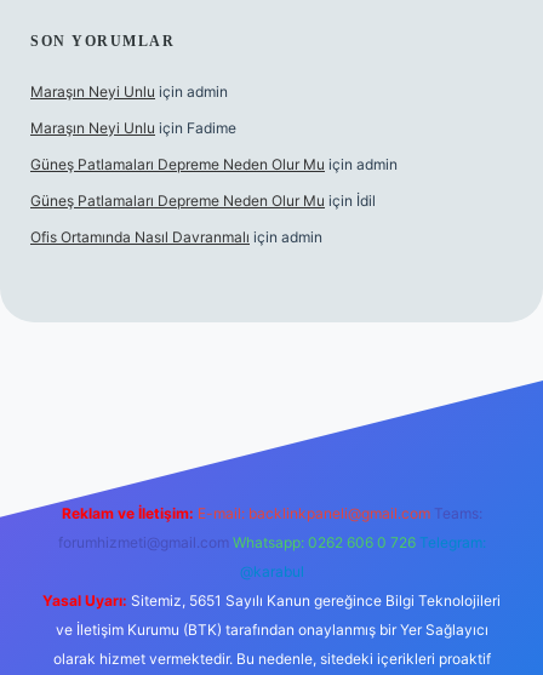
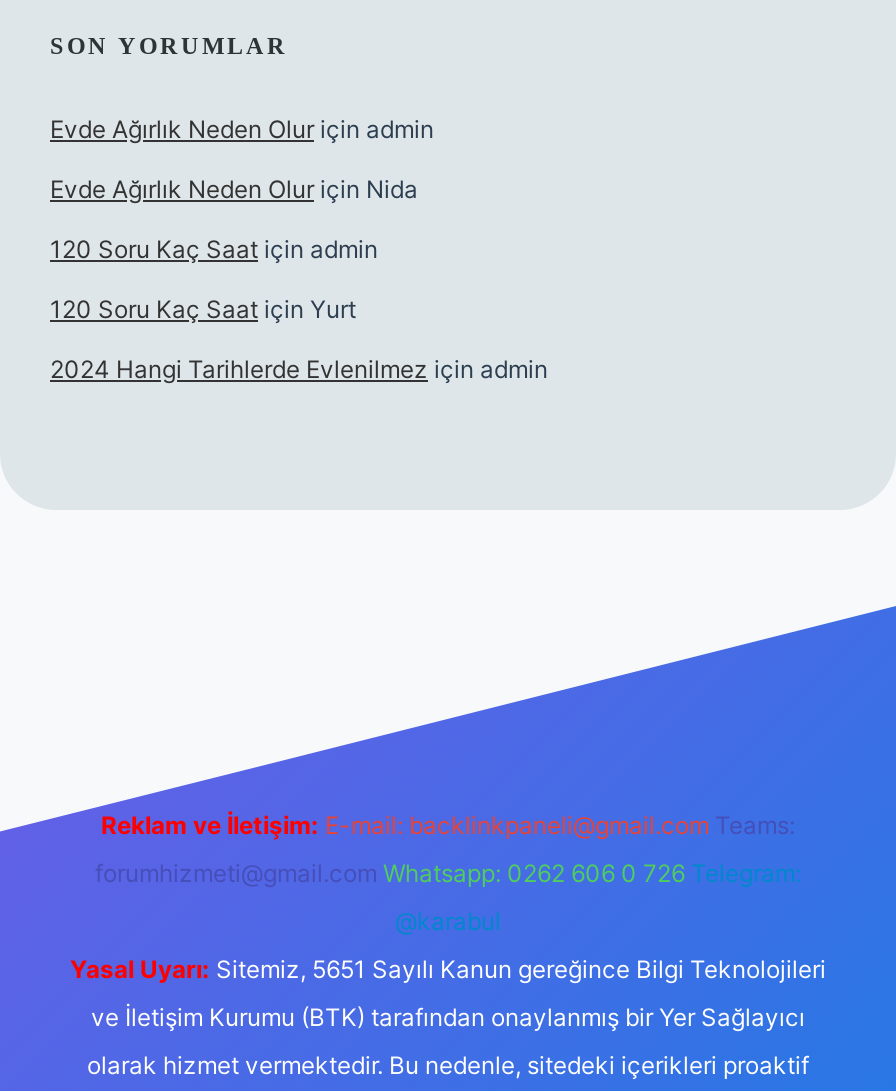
- Maraşın Neyi Unlu için admin
+ Evde Ağırlık Neden Olur için admin

- Maraşın Neyi Unlu için Fadime
+ Evde Ağırlık Neden Olur için Nida

- Güneş Patlamaları Depreme Neden Olur Mu için admin
+ 120 Soru Kaç Saat için admin

- Güneş Patlamaları Depreme Neden Olur Mu için İdil
+ 120 Soru Kaç Saat için Yurt

- Ofis Ortamında Nasıl Davranmalı için admin
+ 2024 Hangi Tarihlerde Evlenilmez için admin
